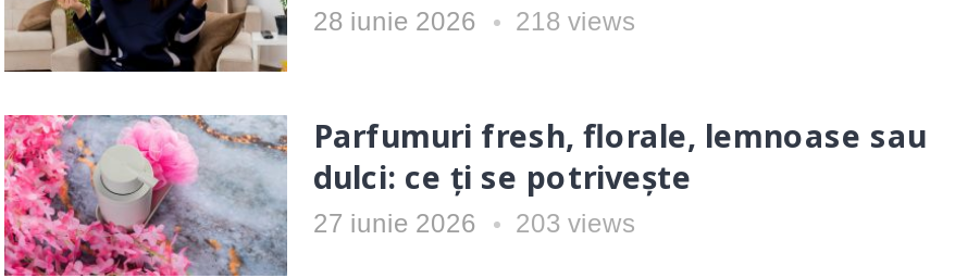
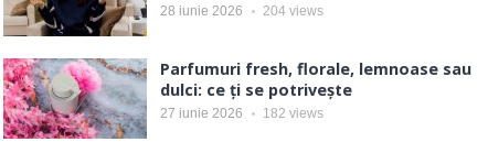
- 28 iunie 2026 218 views
+ 28 iunie 2026 204 views

- 27 iunie 2026 203 views
+ 27 iunie 2026 182 views
